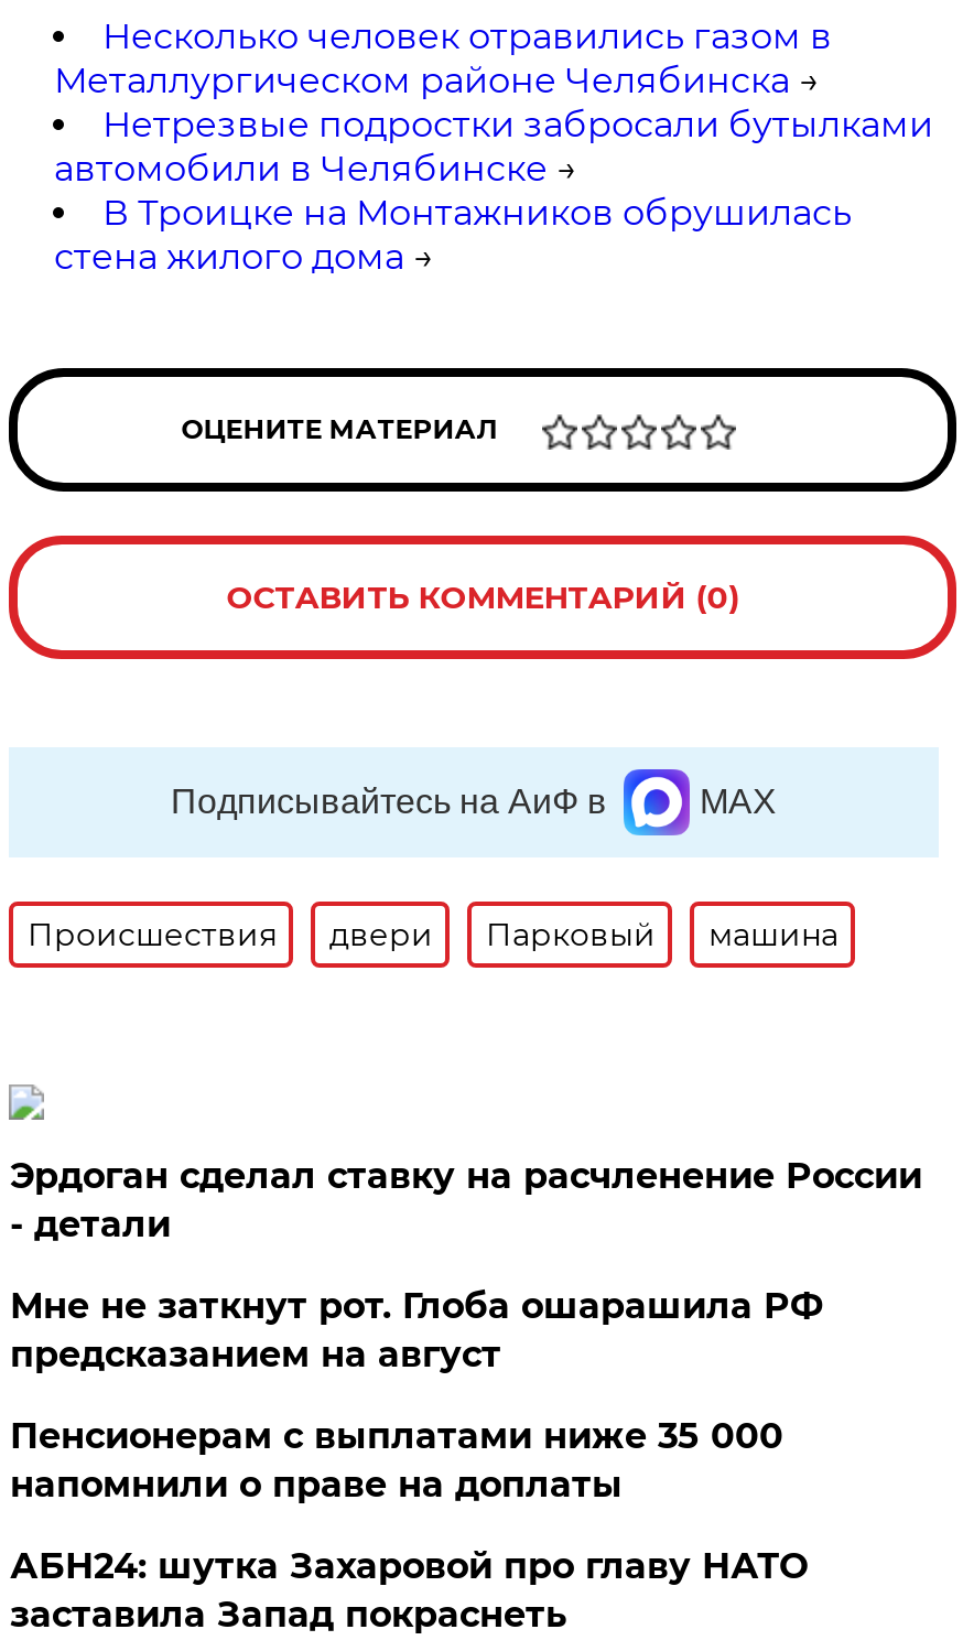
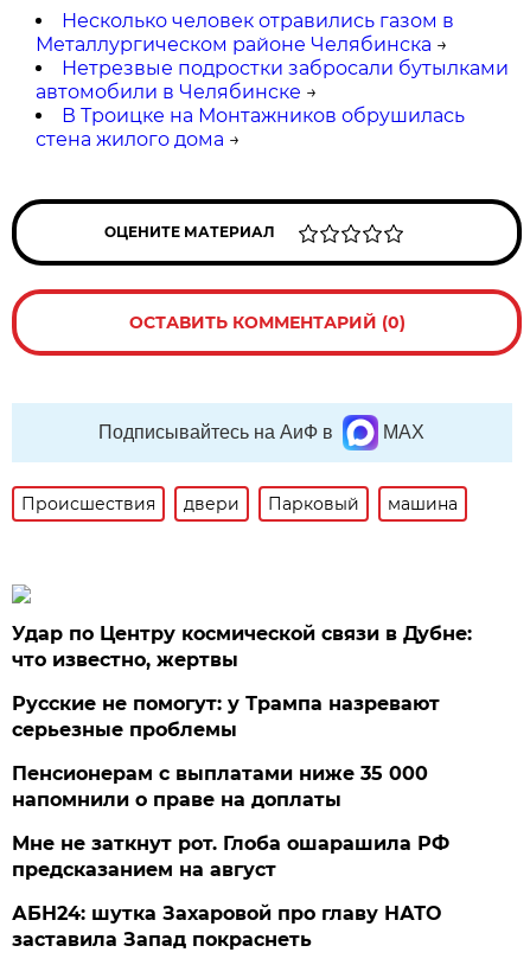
+ Русские не помогут: у Трампа назревают
+ серьезные проблемы

- Эрдоган сделал ставку на расчленение России
- - детали
+ Удар по Центру космической связи в Дубне:
+ что известно, жертвы

moved down: Мне не заткнут рот. Глоба ошарашила РФ | предсказанием на август
